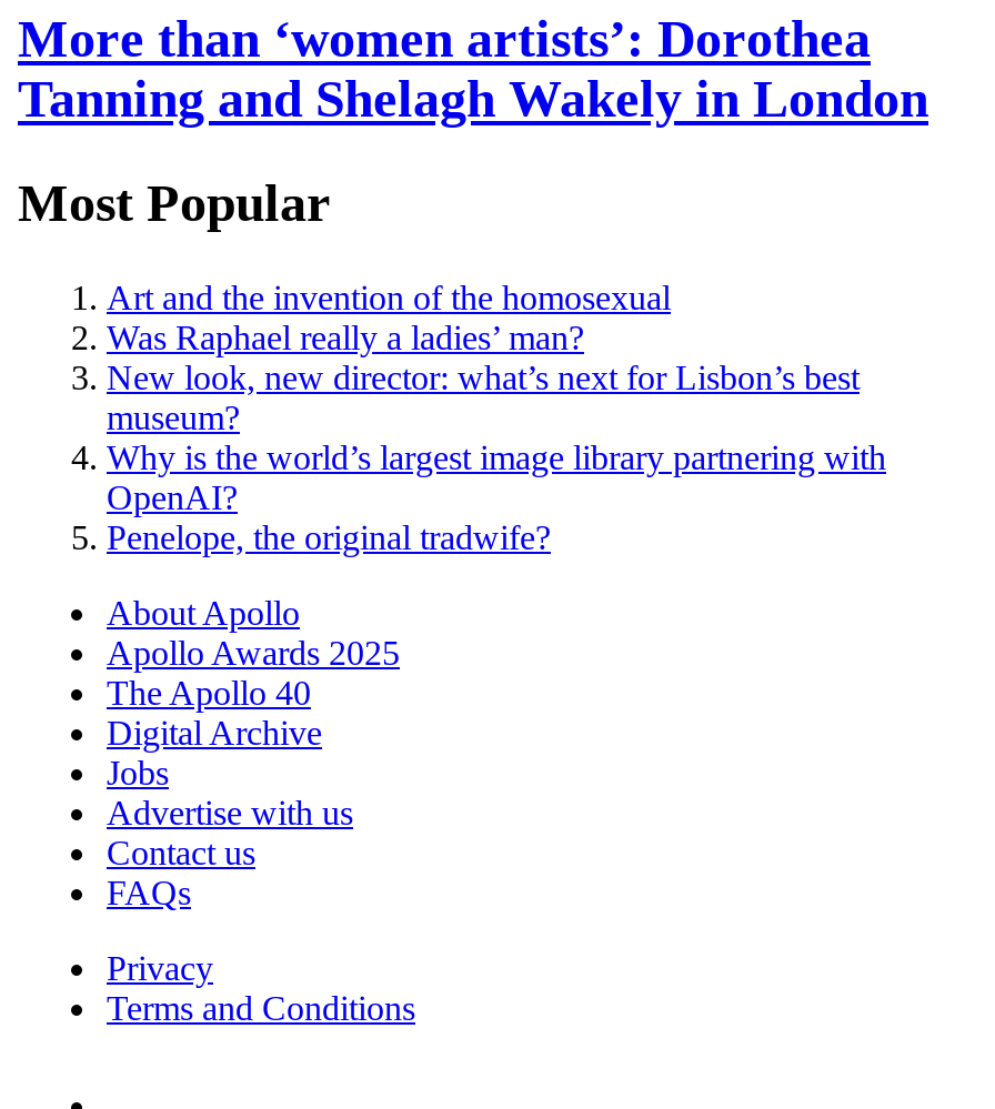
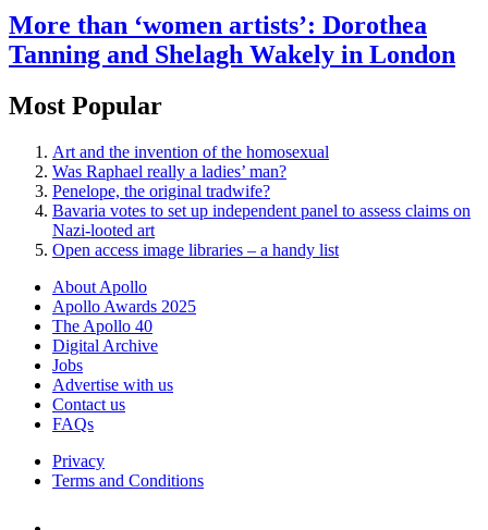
- New look, new director: what’s next for Lisbon’s best
- museum?
- Why is the world’s largest image library partnering with
- OpenAI?

moved up: Penelope, the original tradwife?

+ Bavaria votes to set up independent panel to assess claims on
+ Nazi-looted art
+ Open access image libraries – a handy list
